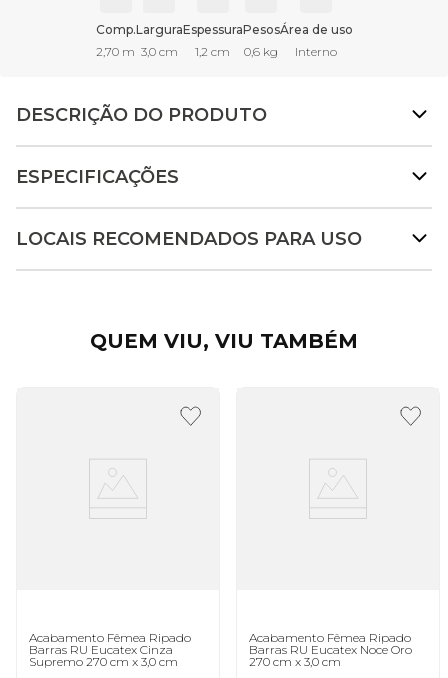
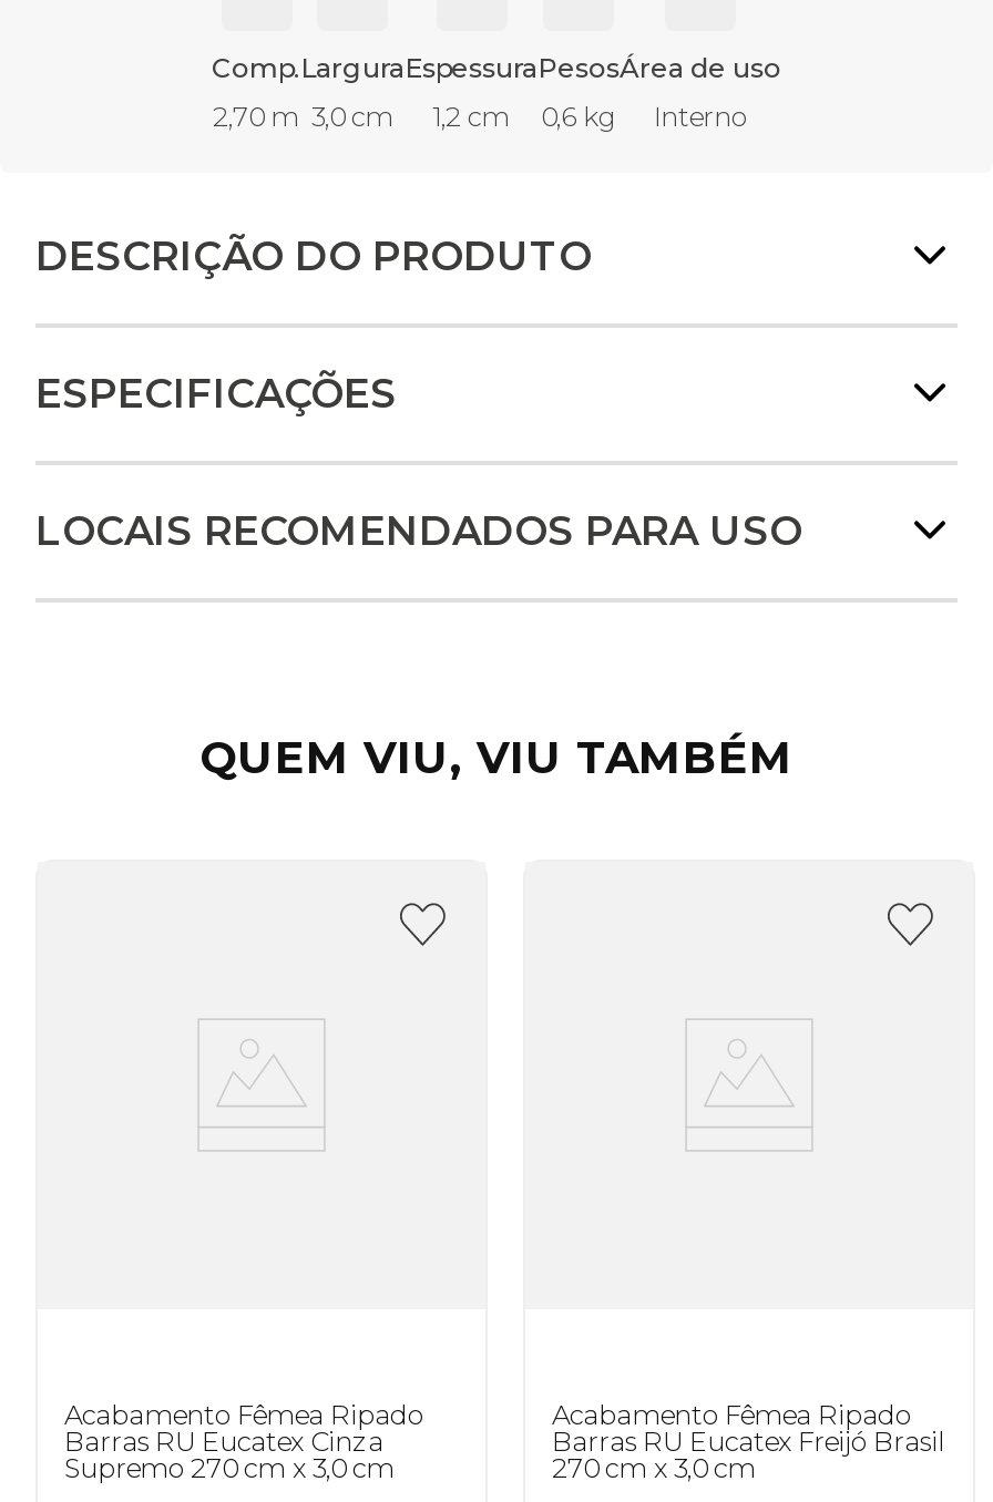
- Barras RU Eucatex Noce Oro
+ Barras RU Eucatex Freijó Brasil
